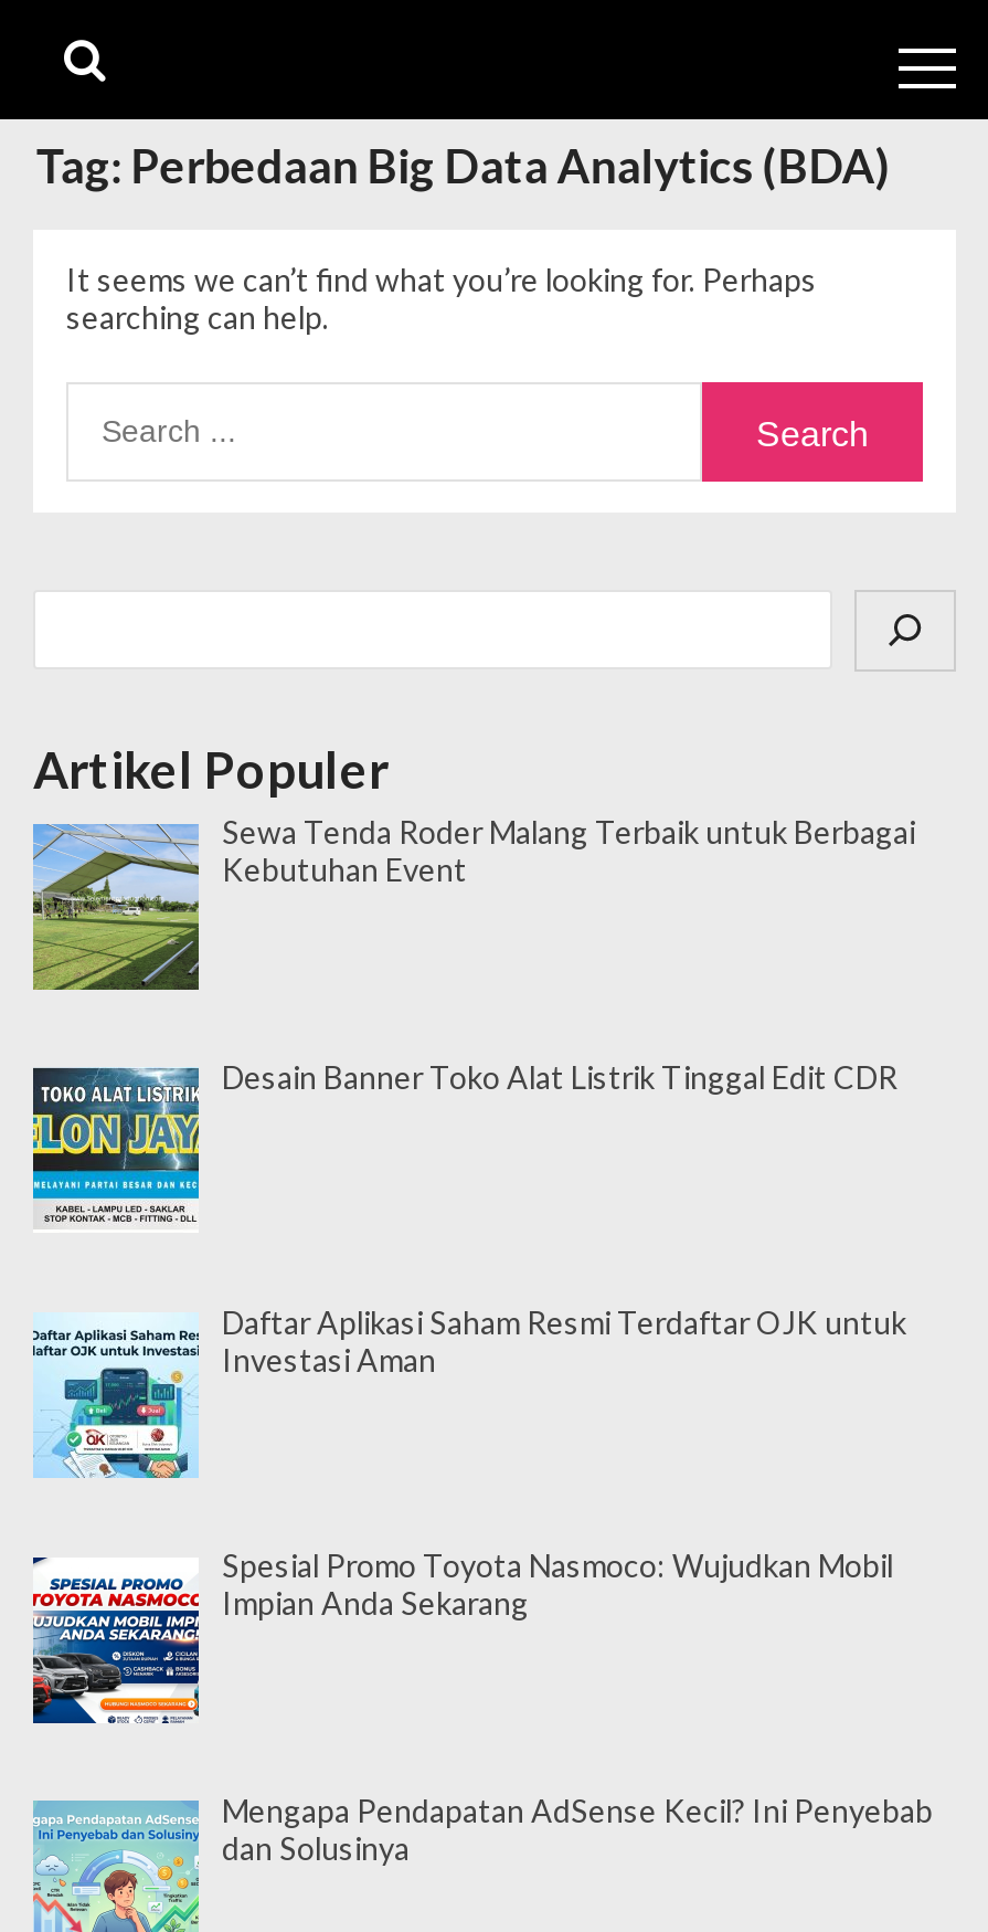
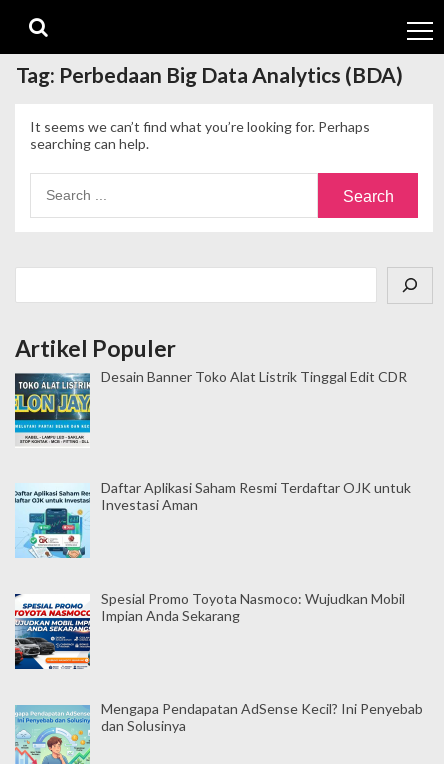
- [image]
- Sewa Tenda Roder Malang Terbaik untuk Berbagai
- Kebutuhan Event
